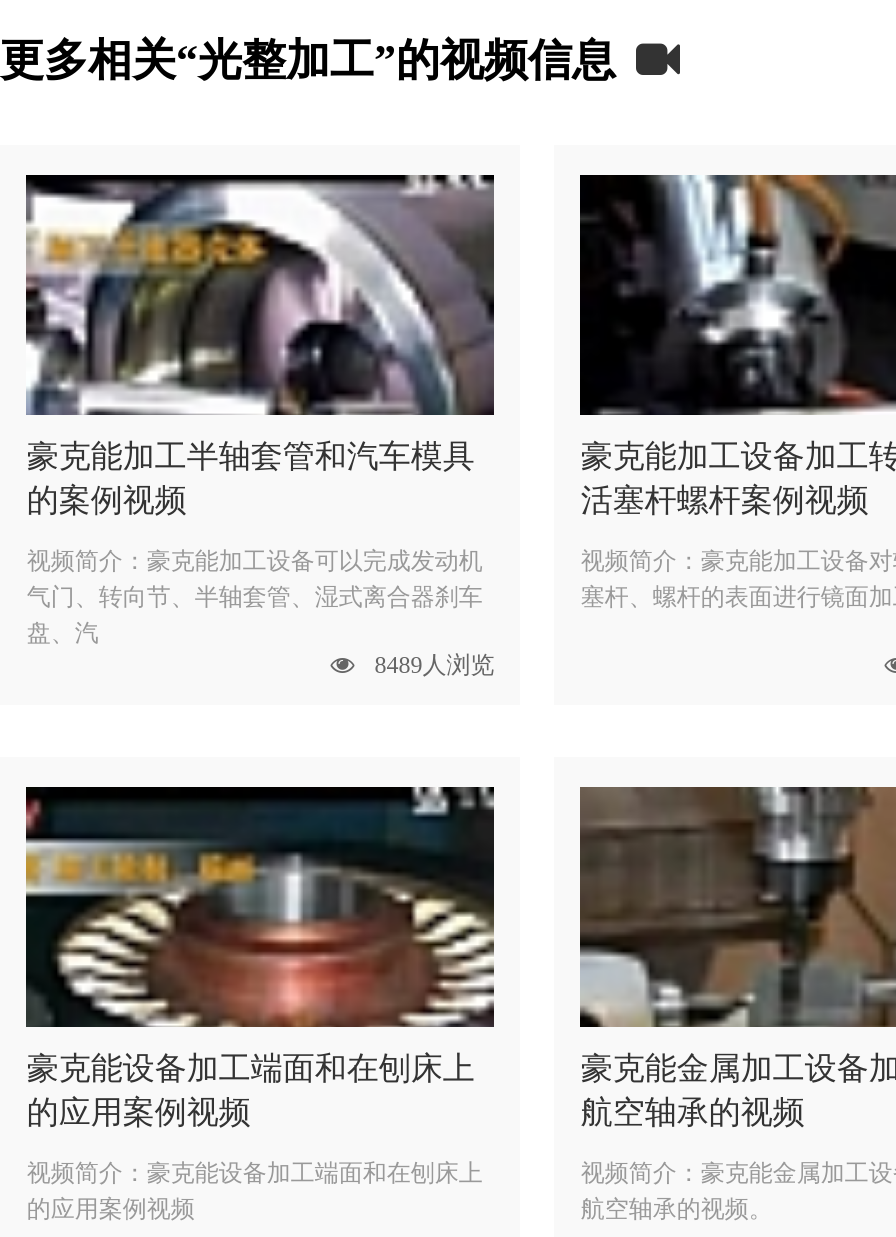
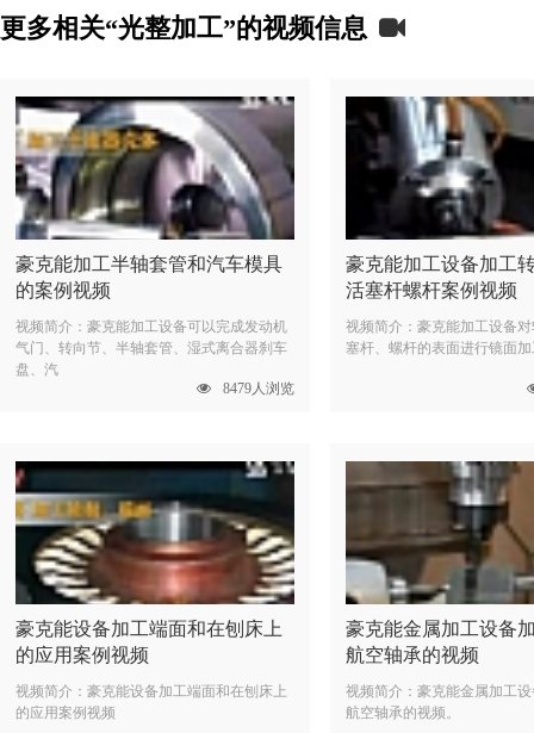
- 8489人浏览
+ 8479人浏览
